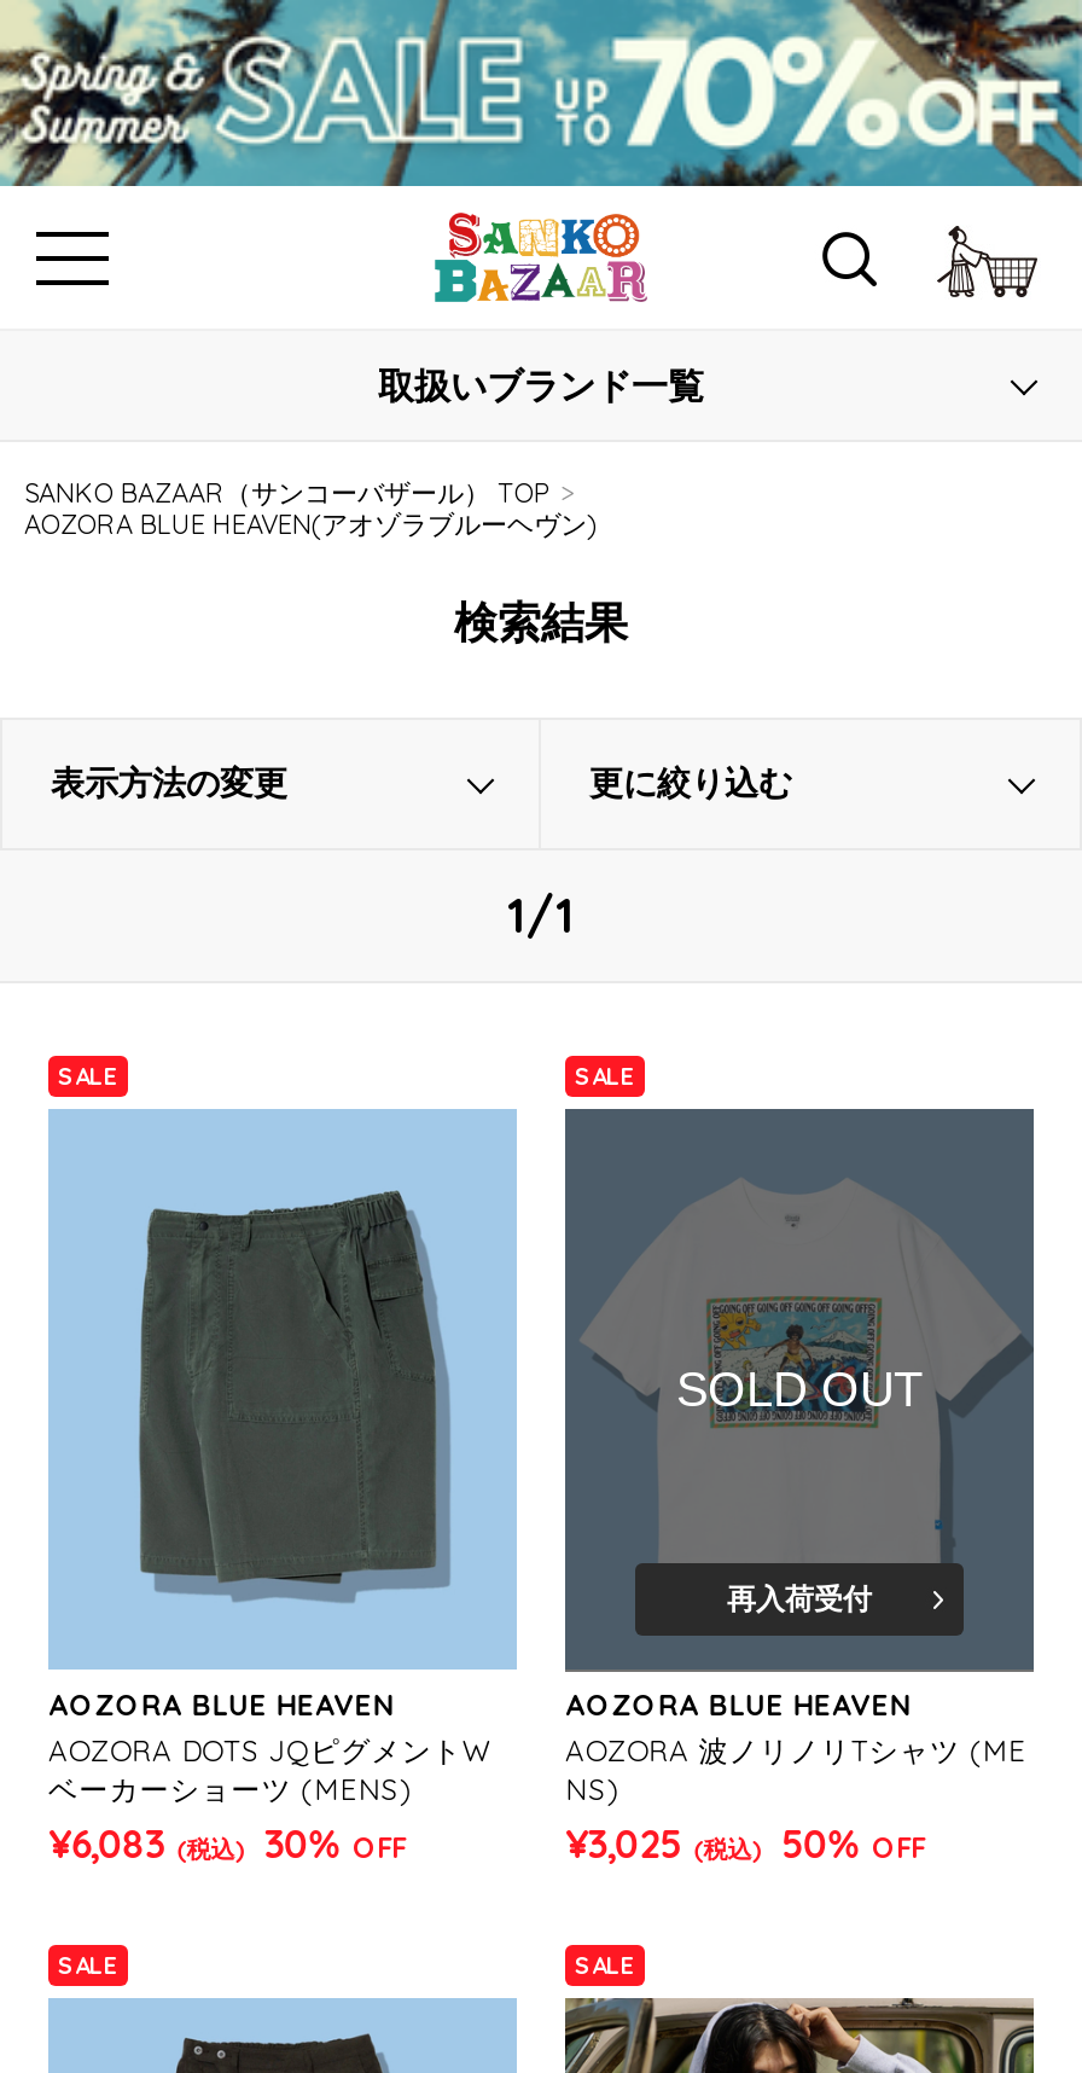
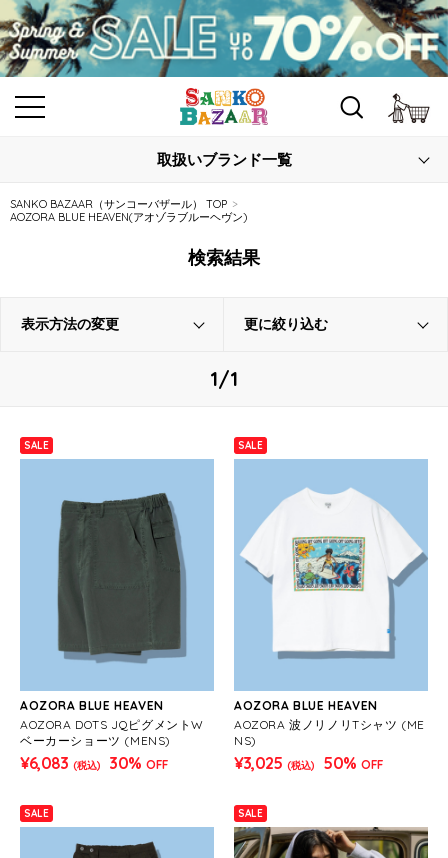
- [image]
+ [image]

- SOLD OUT

- 再入荷受付
